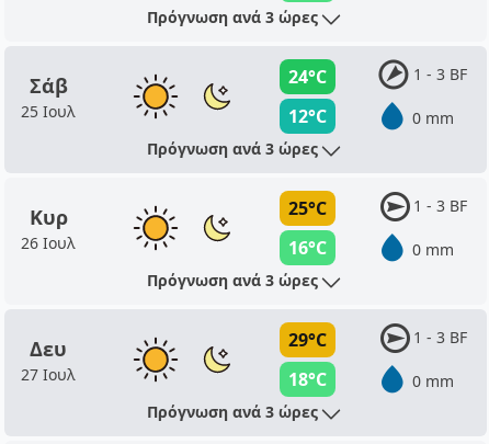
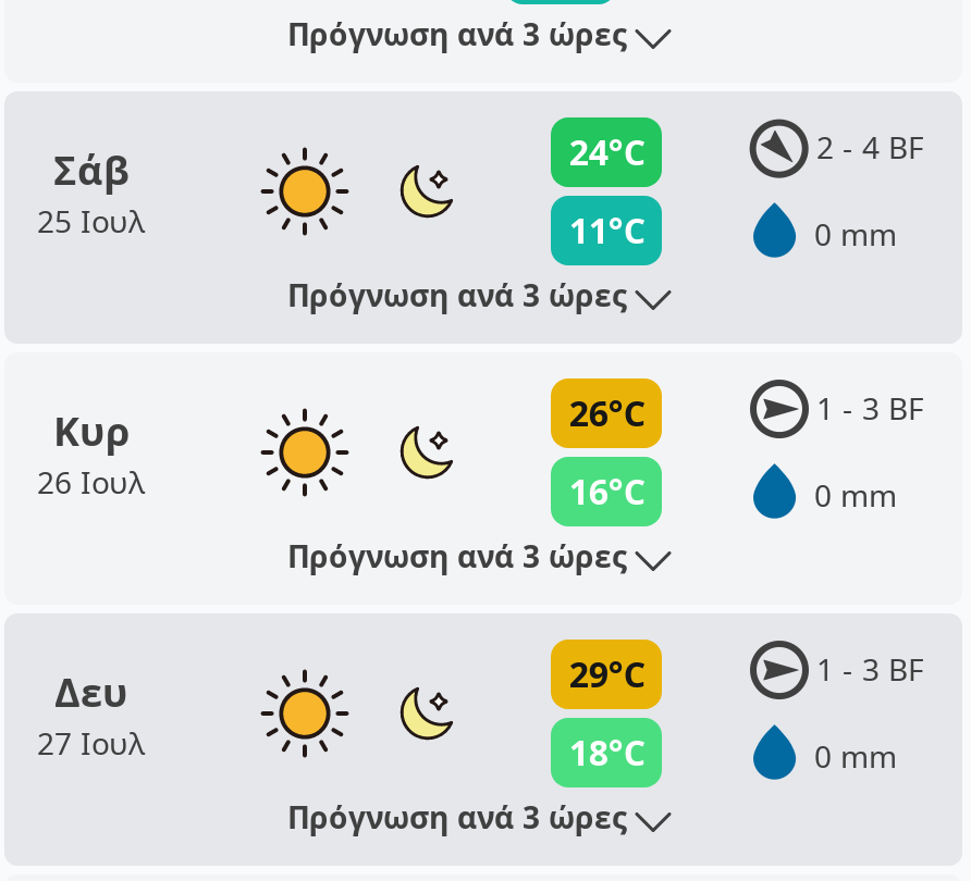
- 1 - 3 BF
+ 2 - 4 BF

- 12°C
+ 11°C

- 25°C
+ 26°C
